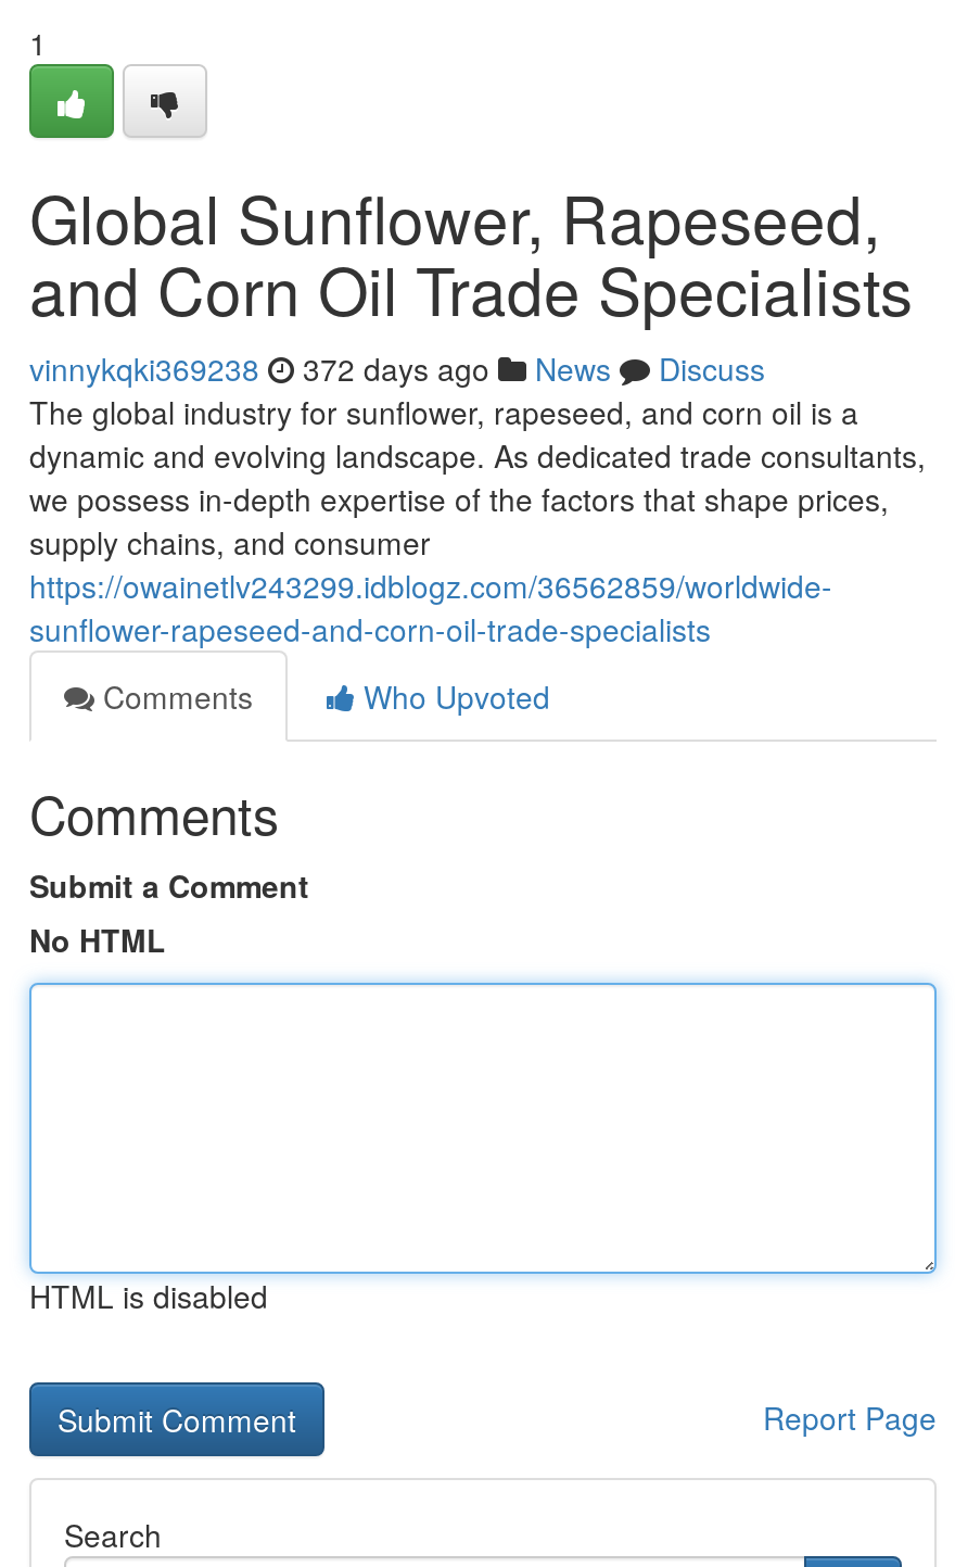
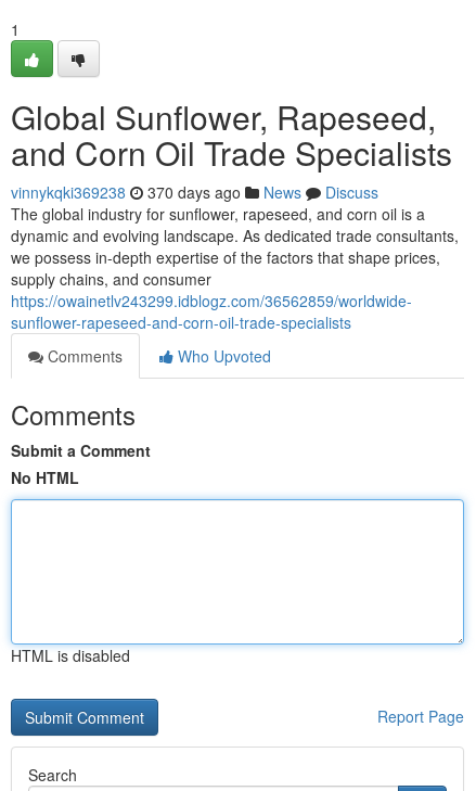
- vinnykqki369238 372 days ago News Discuss
+ vinnykqki369238 370 days ago News Discuss
